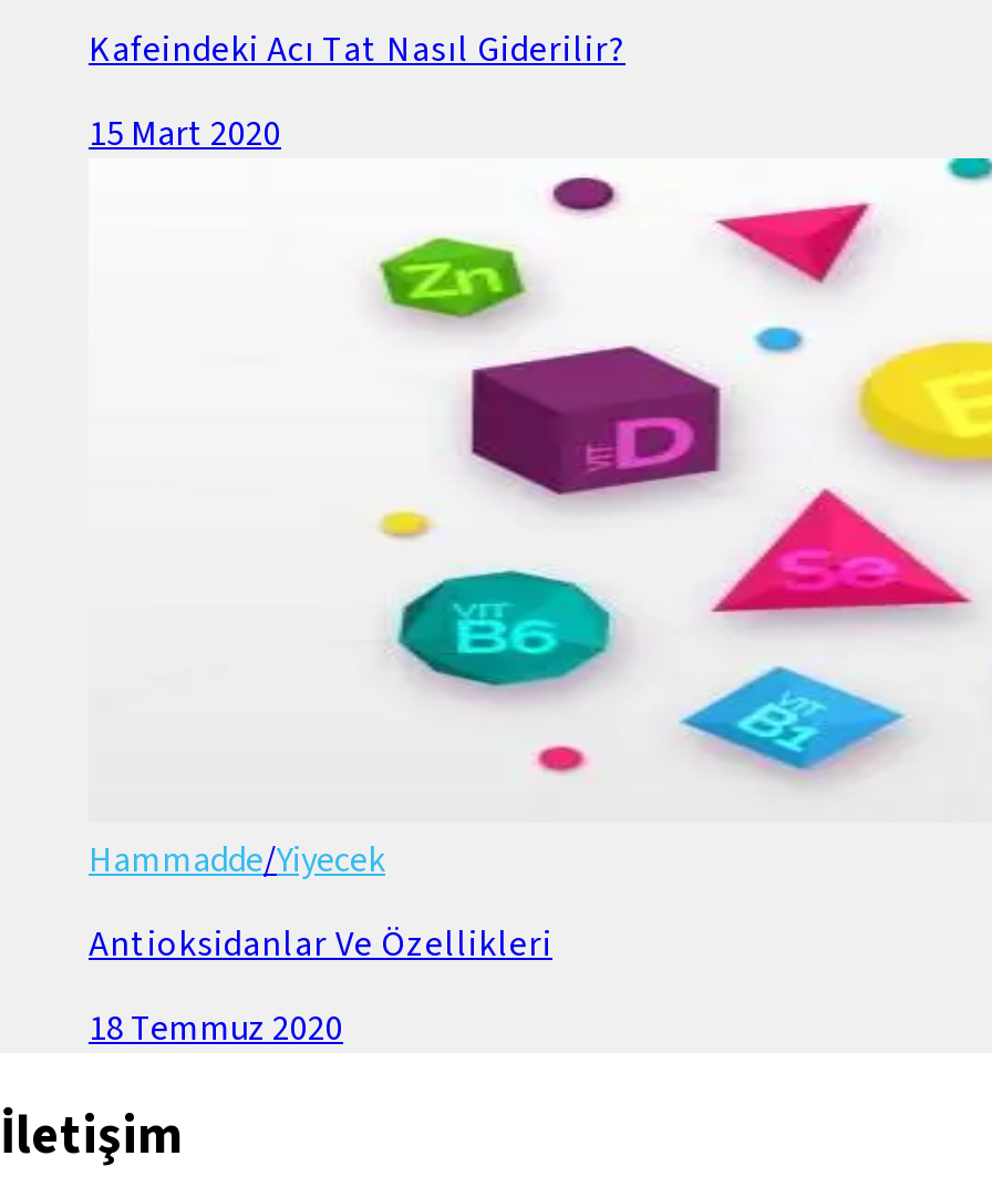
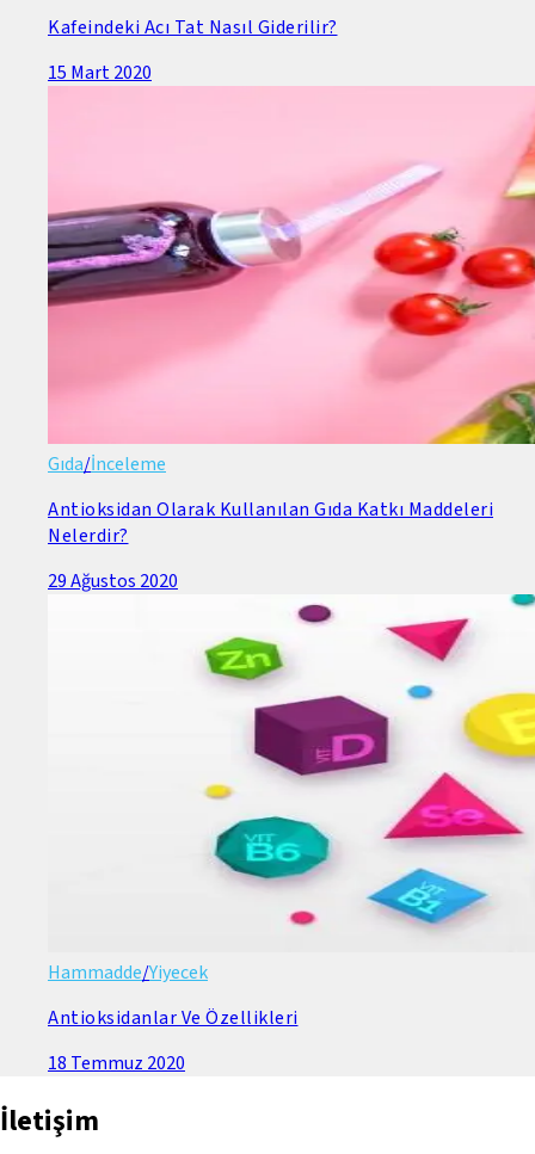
+ [image]
+ Gıda/İnceleme
+ Antioksidan Olarak Kullanılan Gıda Katkı Maddeleri
+ Nelerdir?
+ 29 Ağustos 2020
